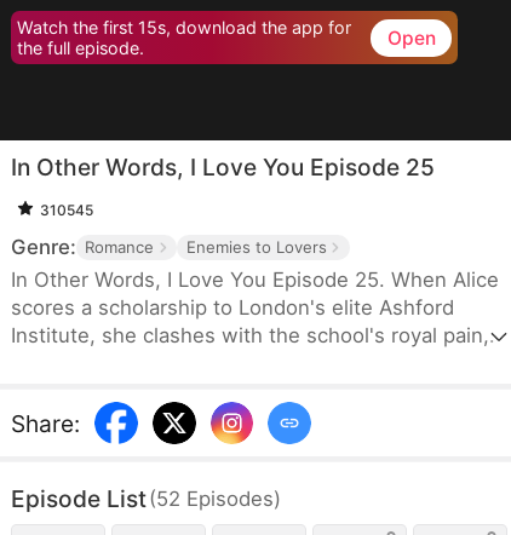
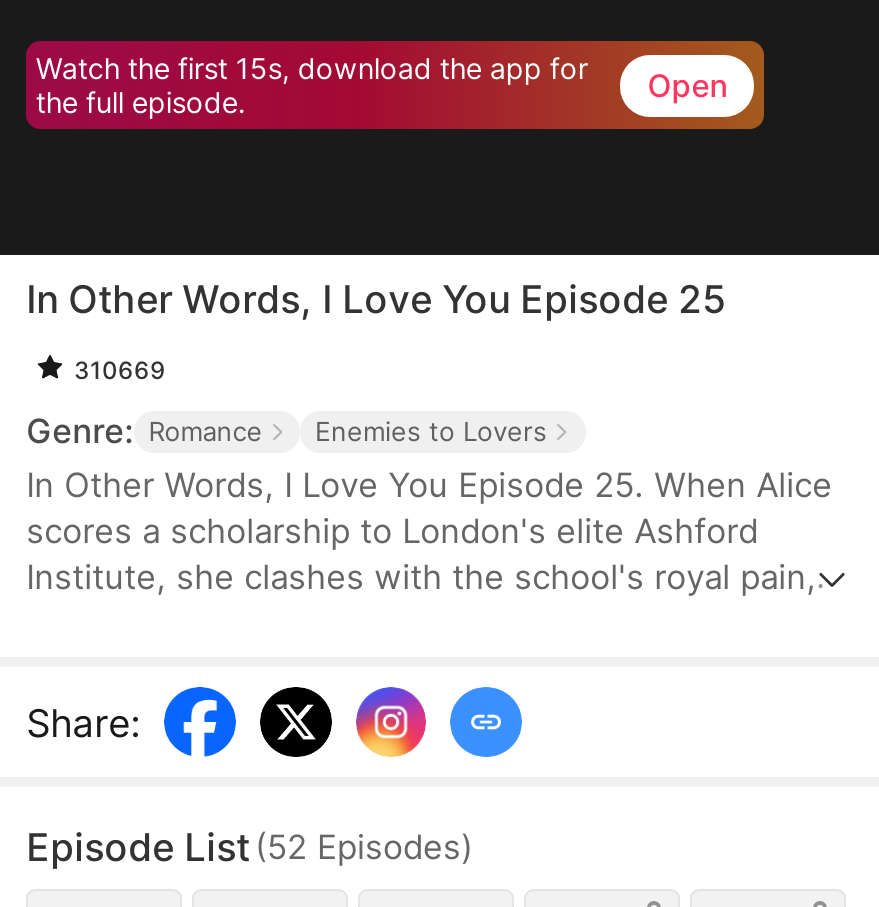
- 310545
+ 310669
